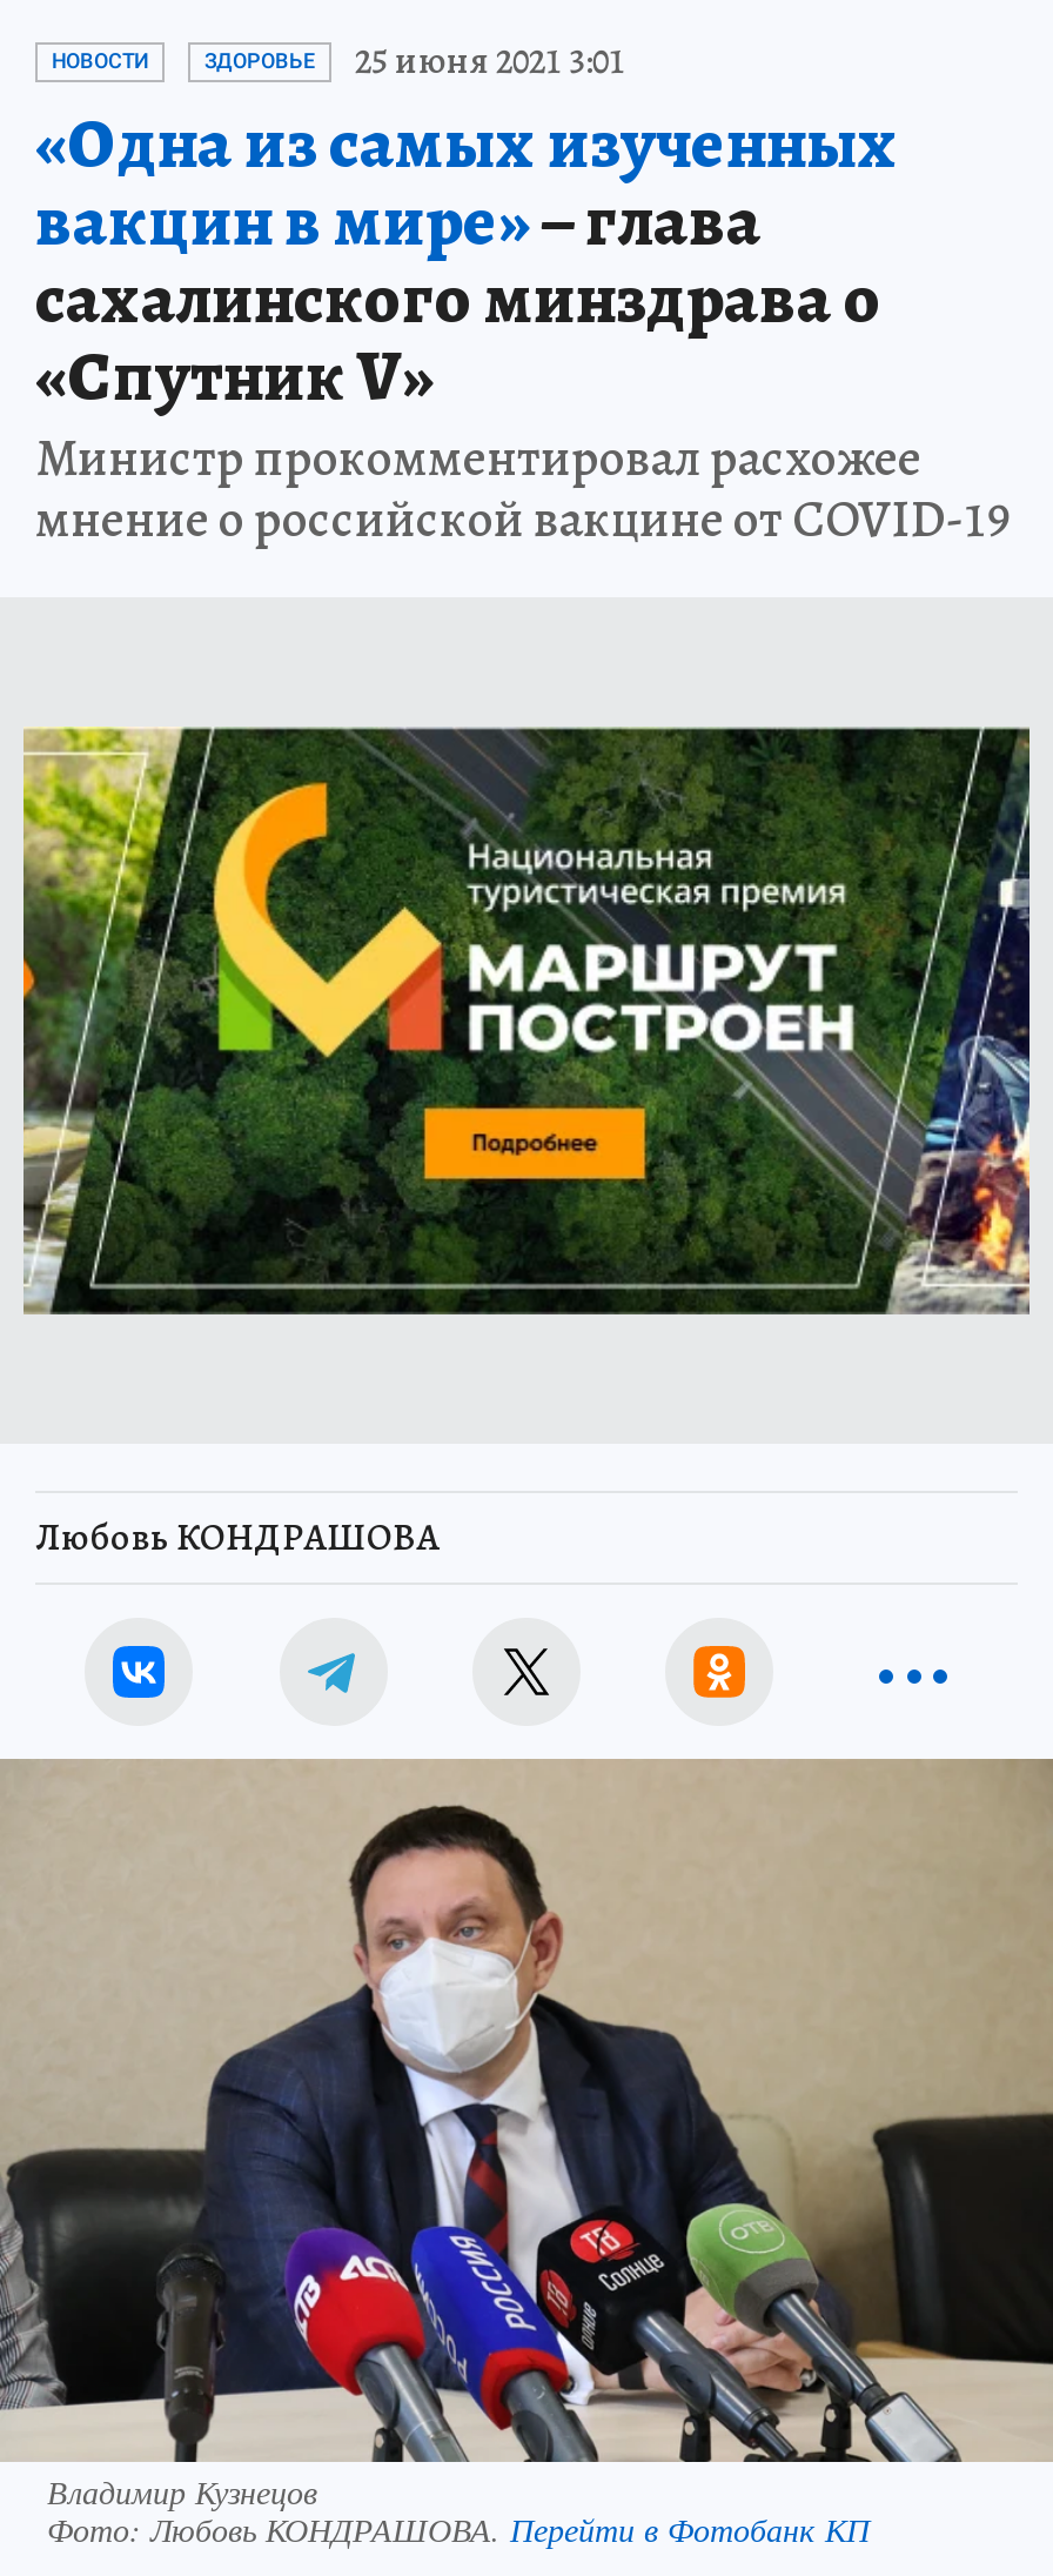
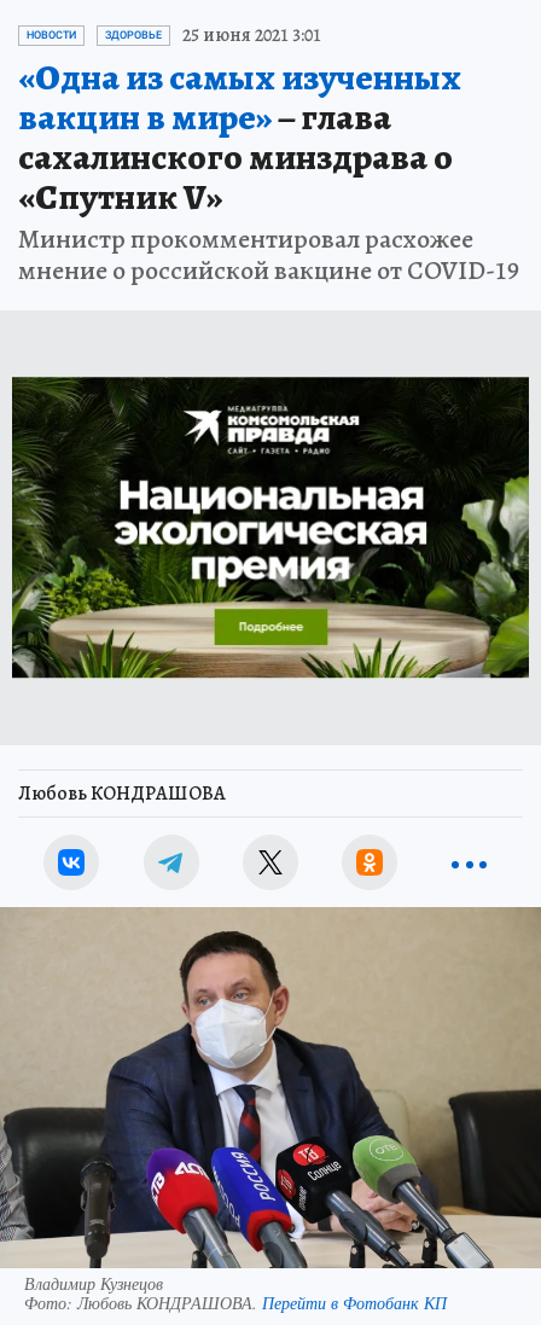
- [image]
+ [image]
